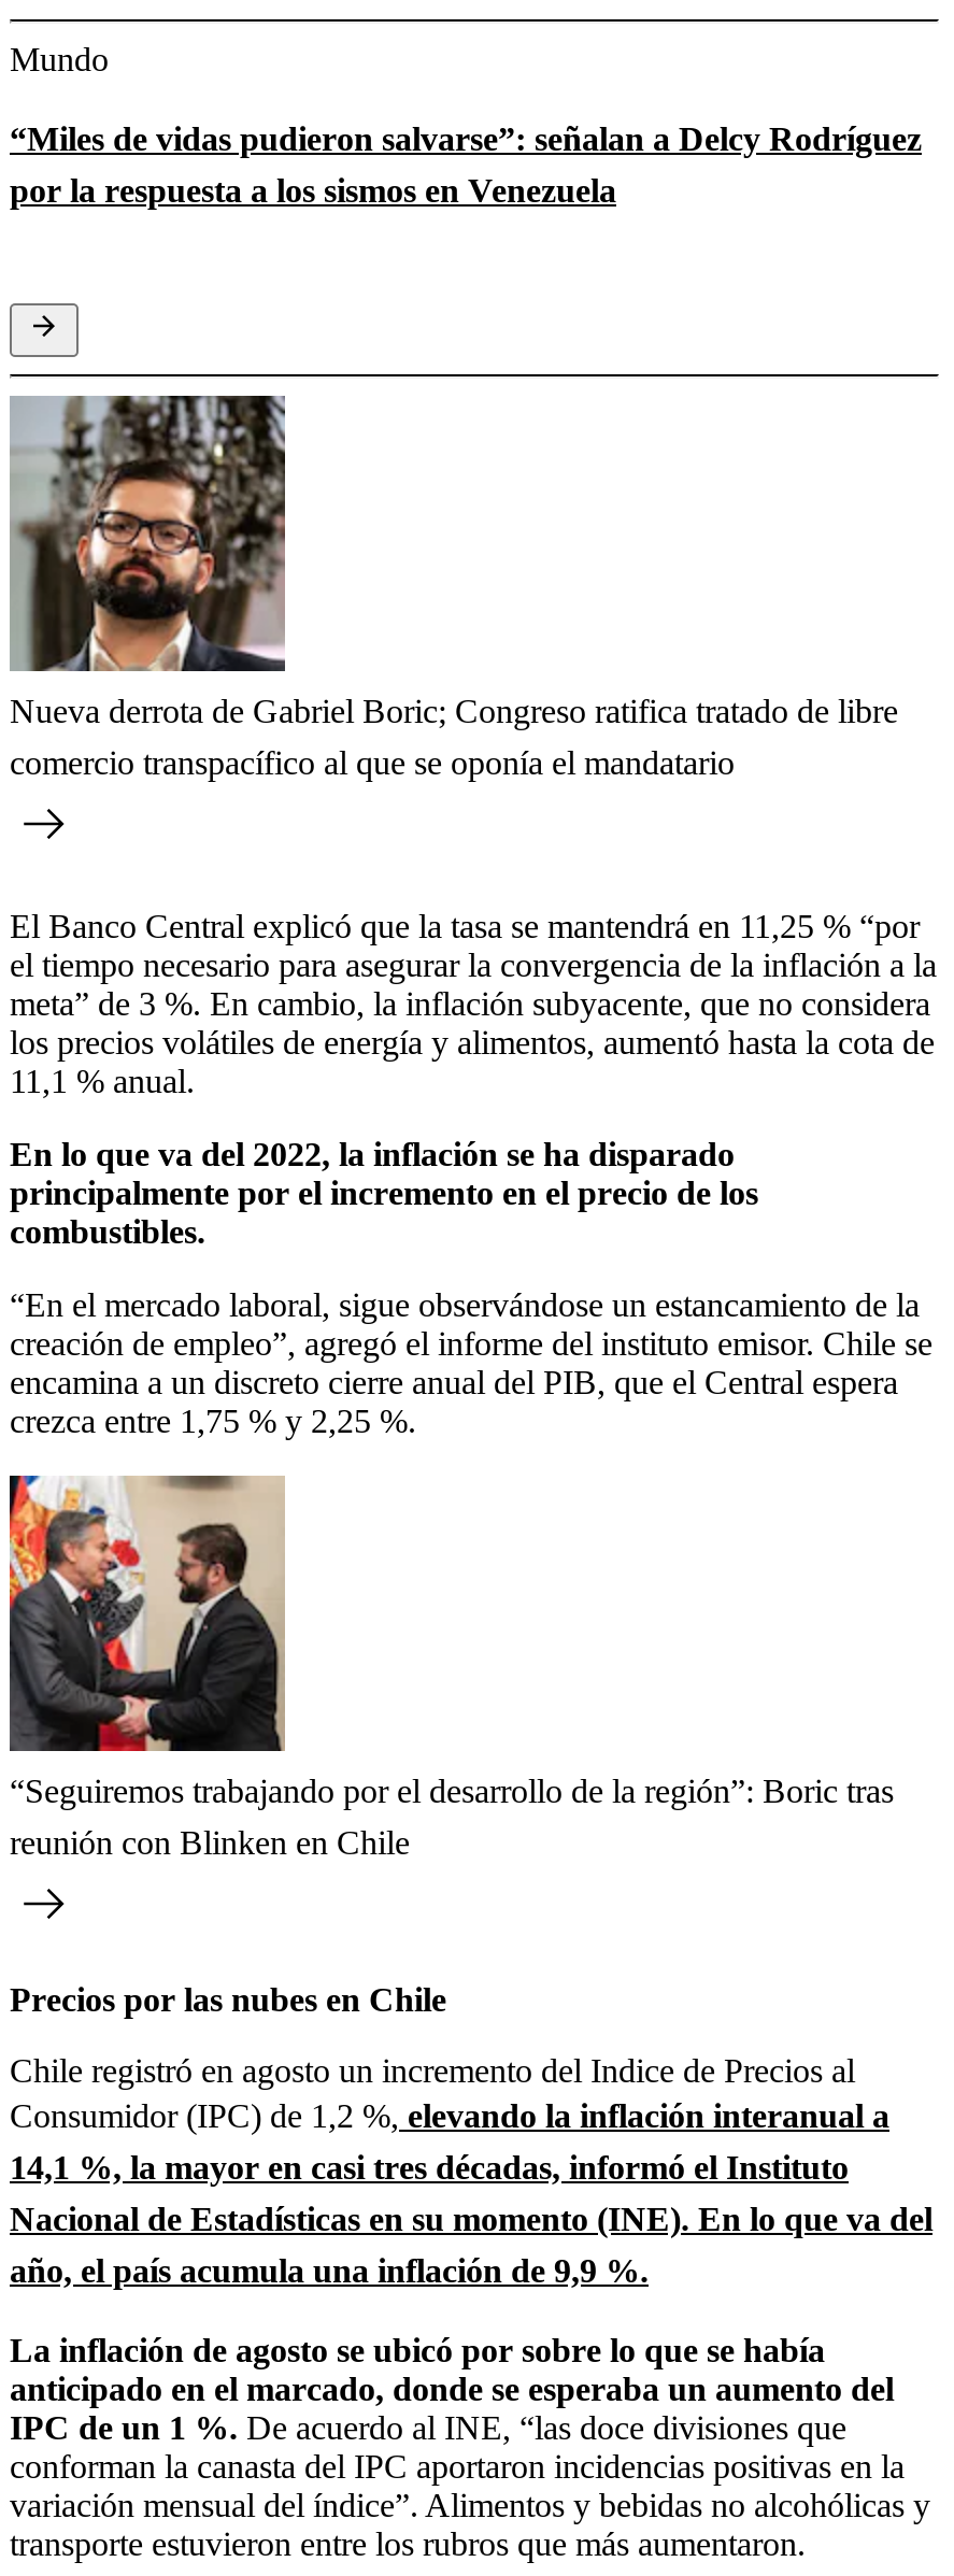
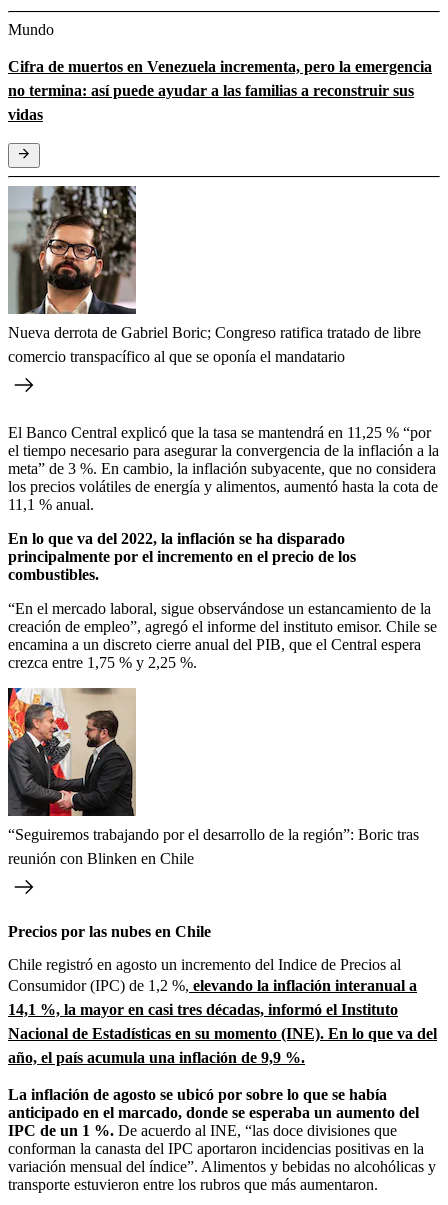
- “Miles de vidas pudieron salvarse”: señalan a Delcy Rodríguez
- por la respuesta a los sismos en Venezuela
+ Cifra de muertos en Venezuela incrementa, pero la emergencia
+ no termina: así puede ayudar a las familias a reconstruir sus
+ vidas
